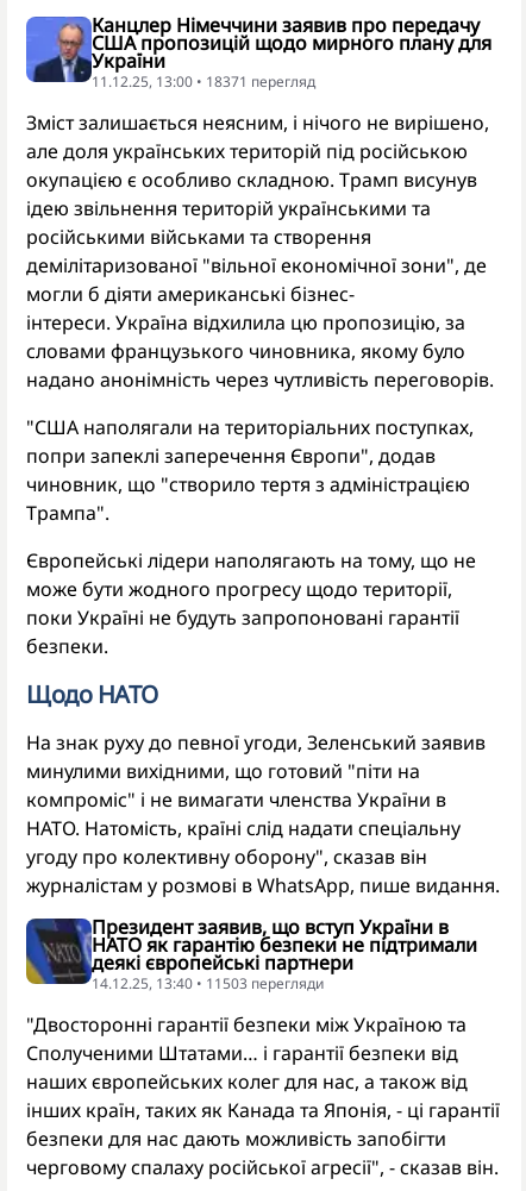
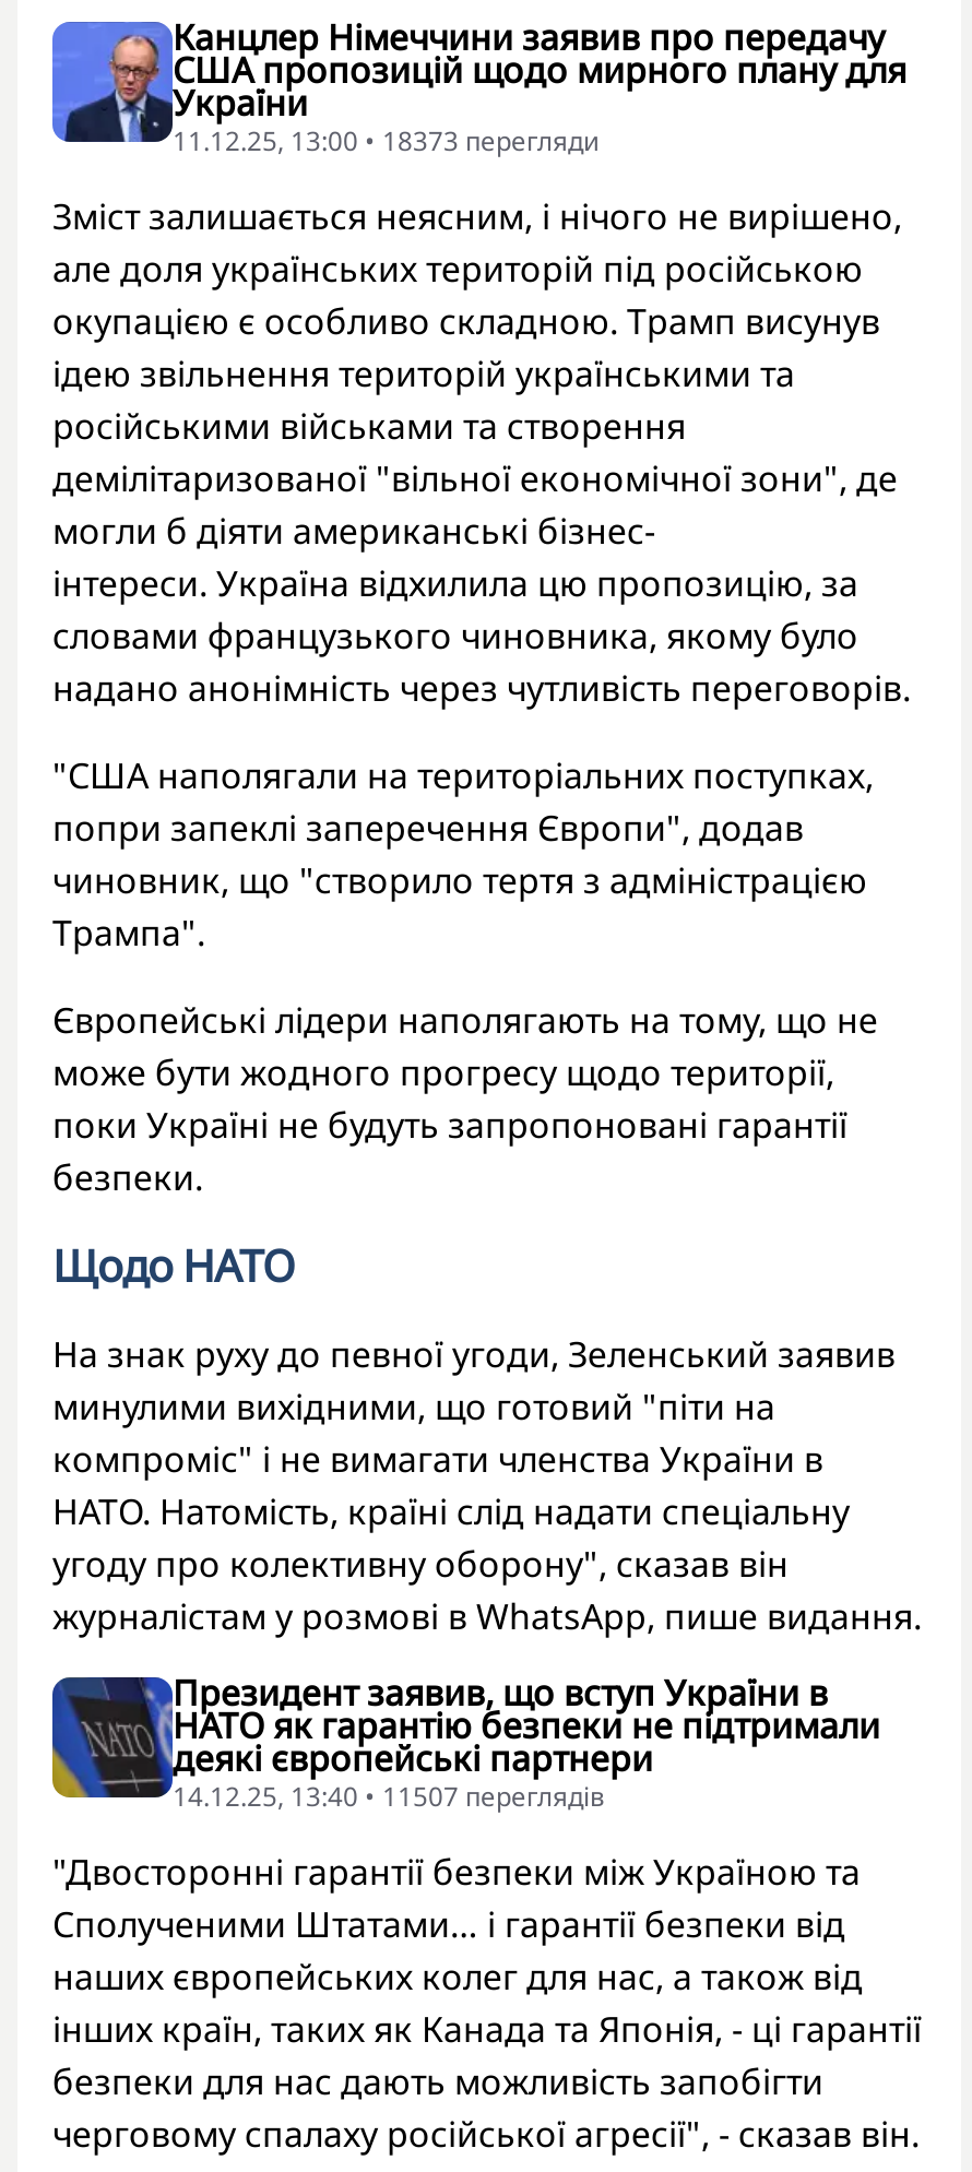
- 11.12.25, 13:00 • 18371 перегляд
+ 11.12.25, 13:00 • 18373 перегляди

- 14.12.25, 13:40 • 11503 перегляди
+ 14.12.25, 13:40 • 11507 переглядiв
